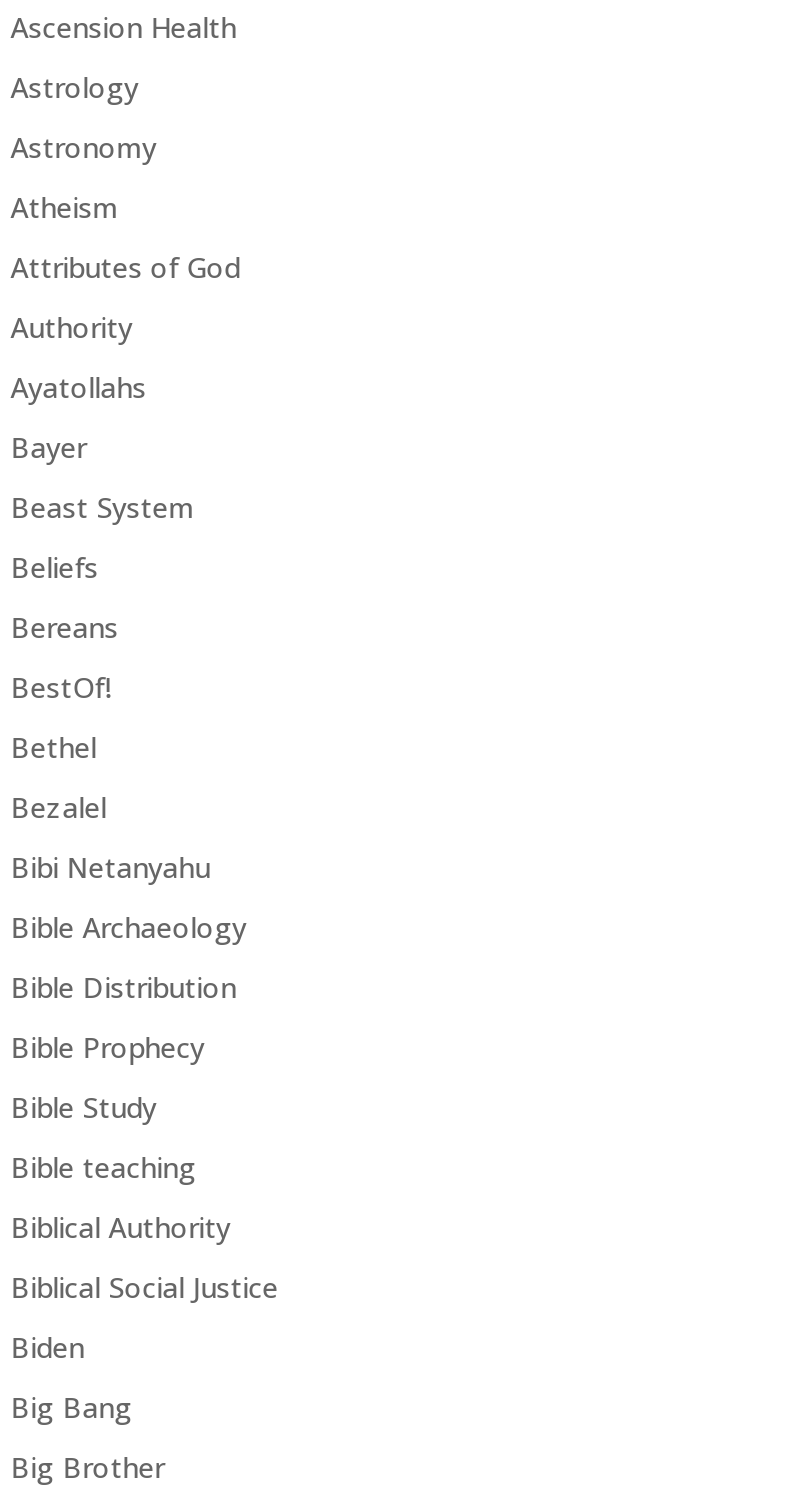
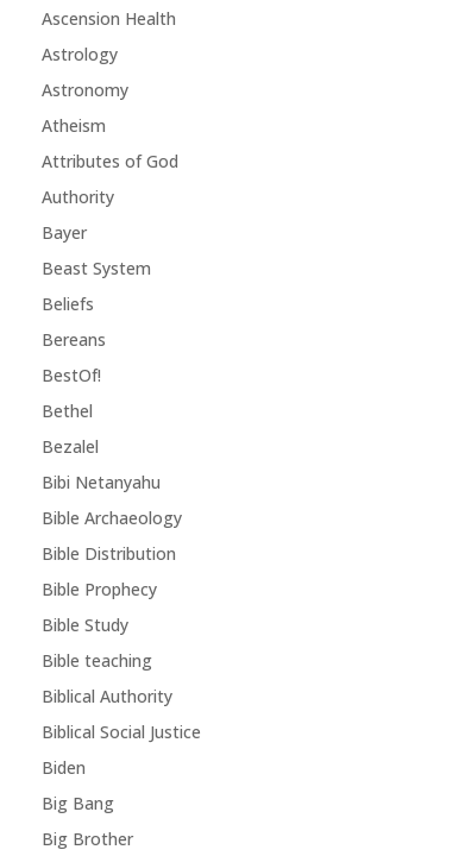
- Ayatollahs
